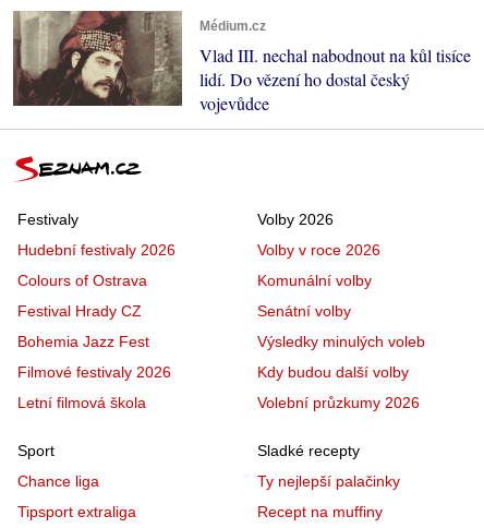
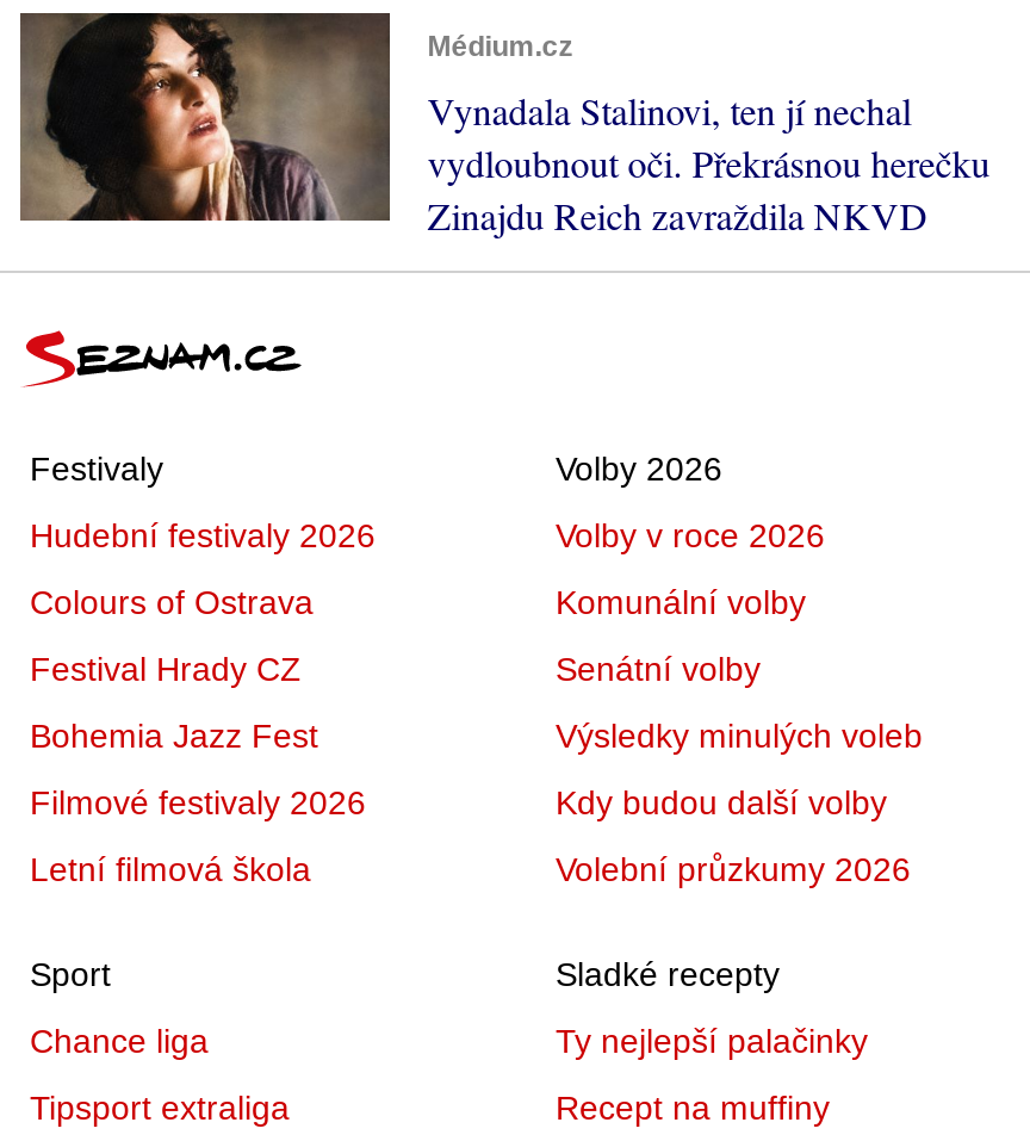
- [image]
- Vlad III. nechal nabodnout na kůl tisíce
- lidí. Do vězení ho dostal český
- vojevůdce
+ [image]
+ Vynadala Stalinovi, ten jí nechal
+ vydloubnout oči. Překrásnou herečku
+ Zinajdu Reich zavraždila NKVD
